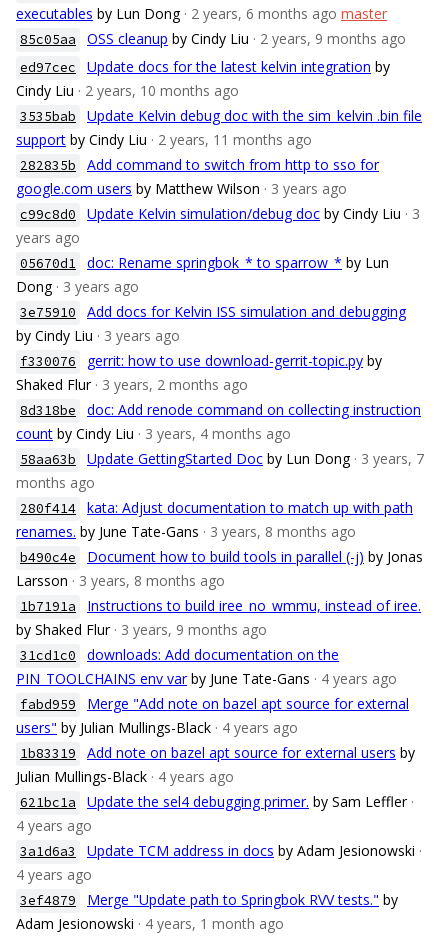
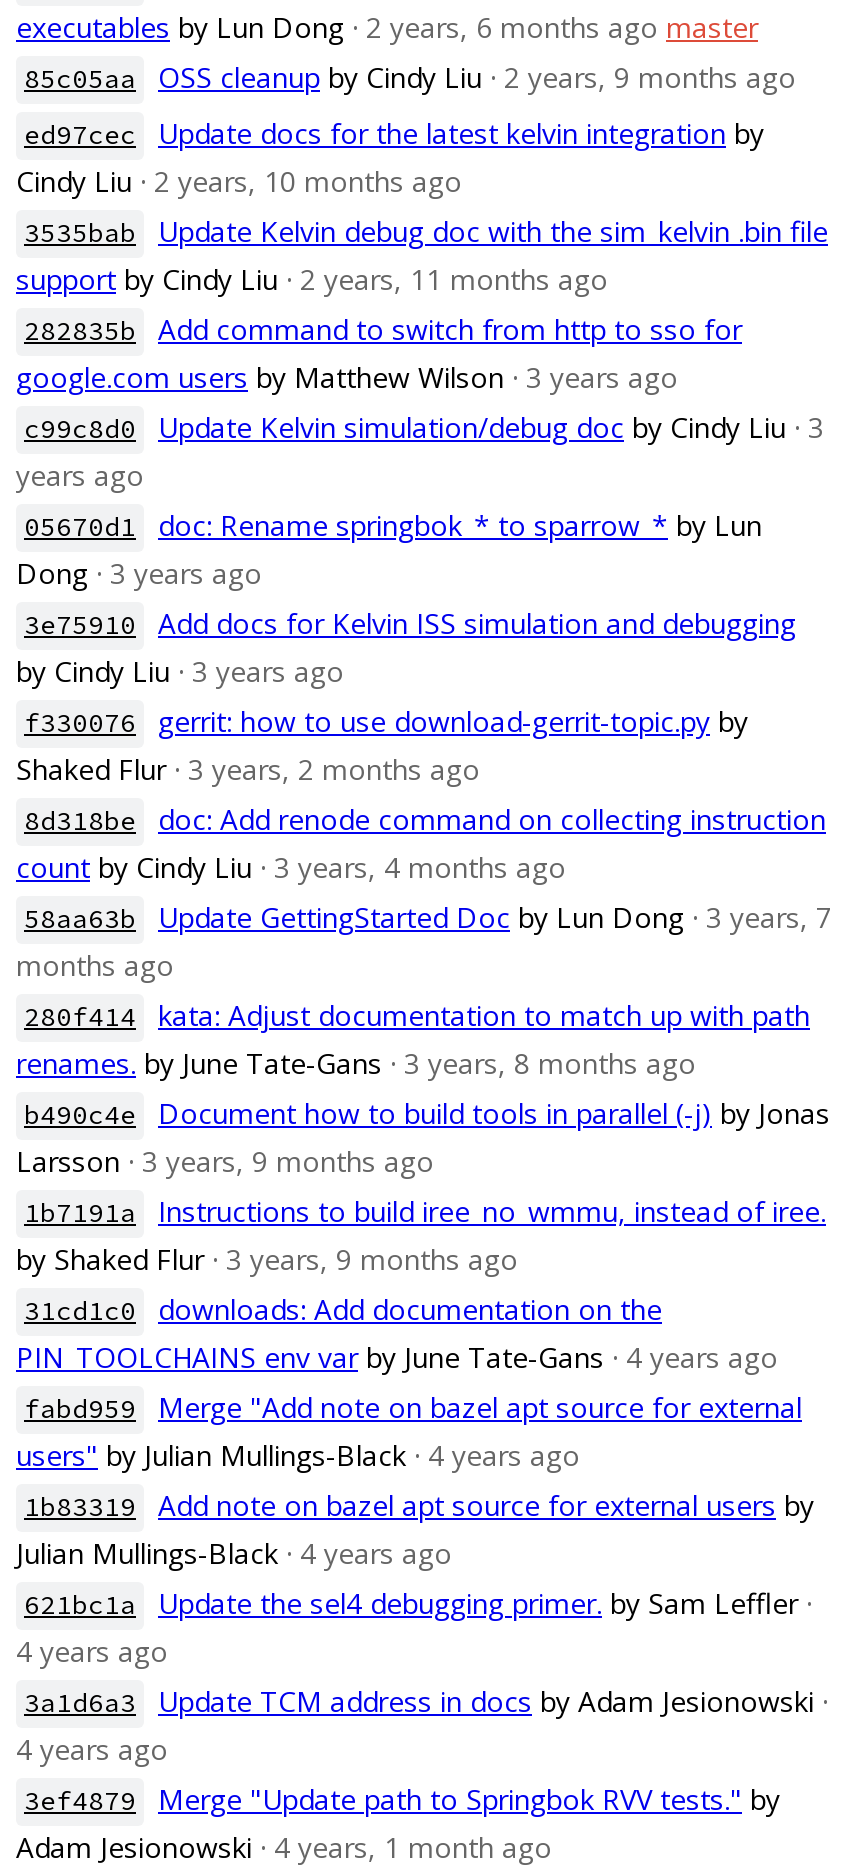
- Larsson · 3 years, 8 months ago
+ Larsson · 3 years, 9 months ago
